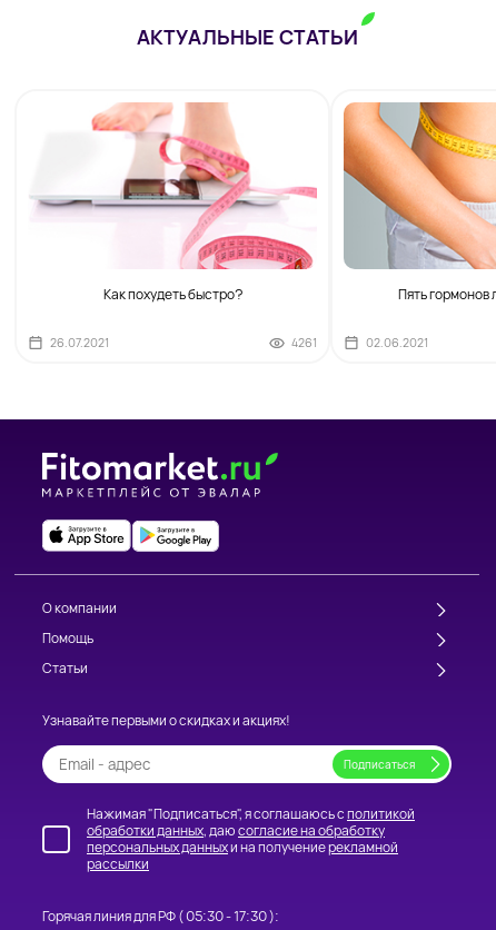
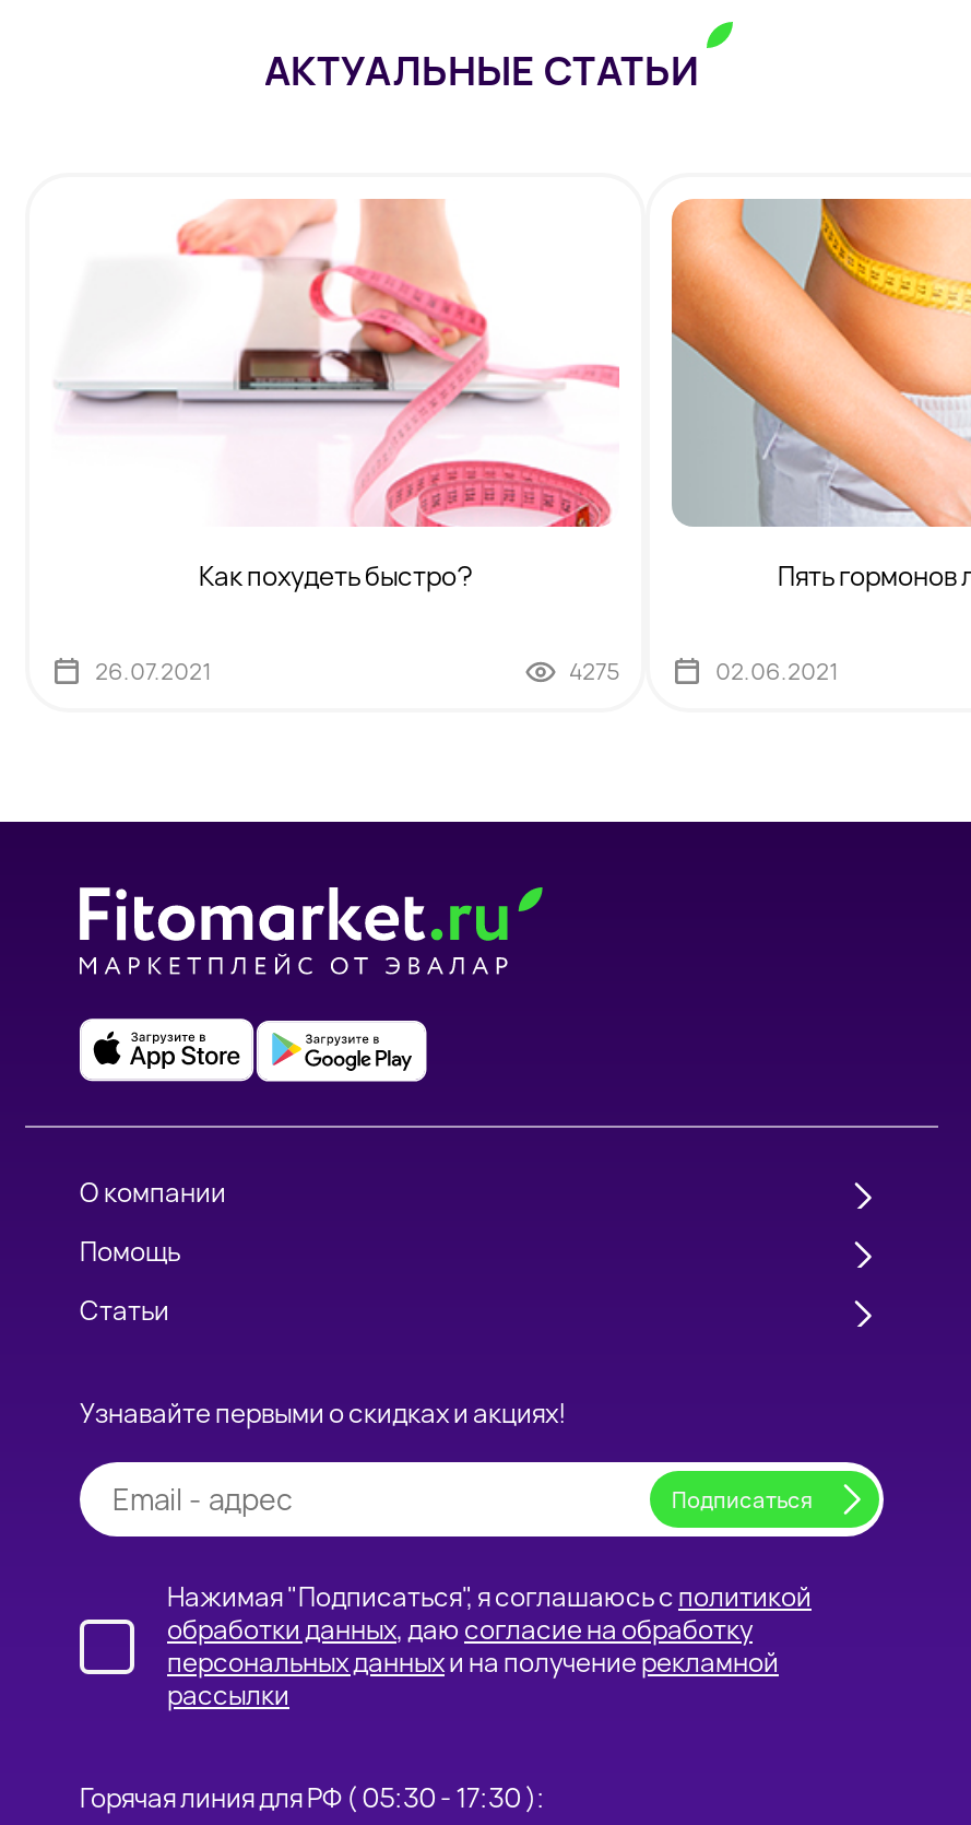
- 4261
+ 4275
